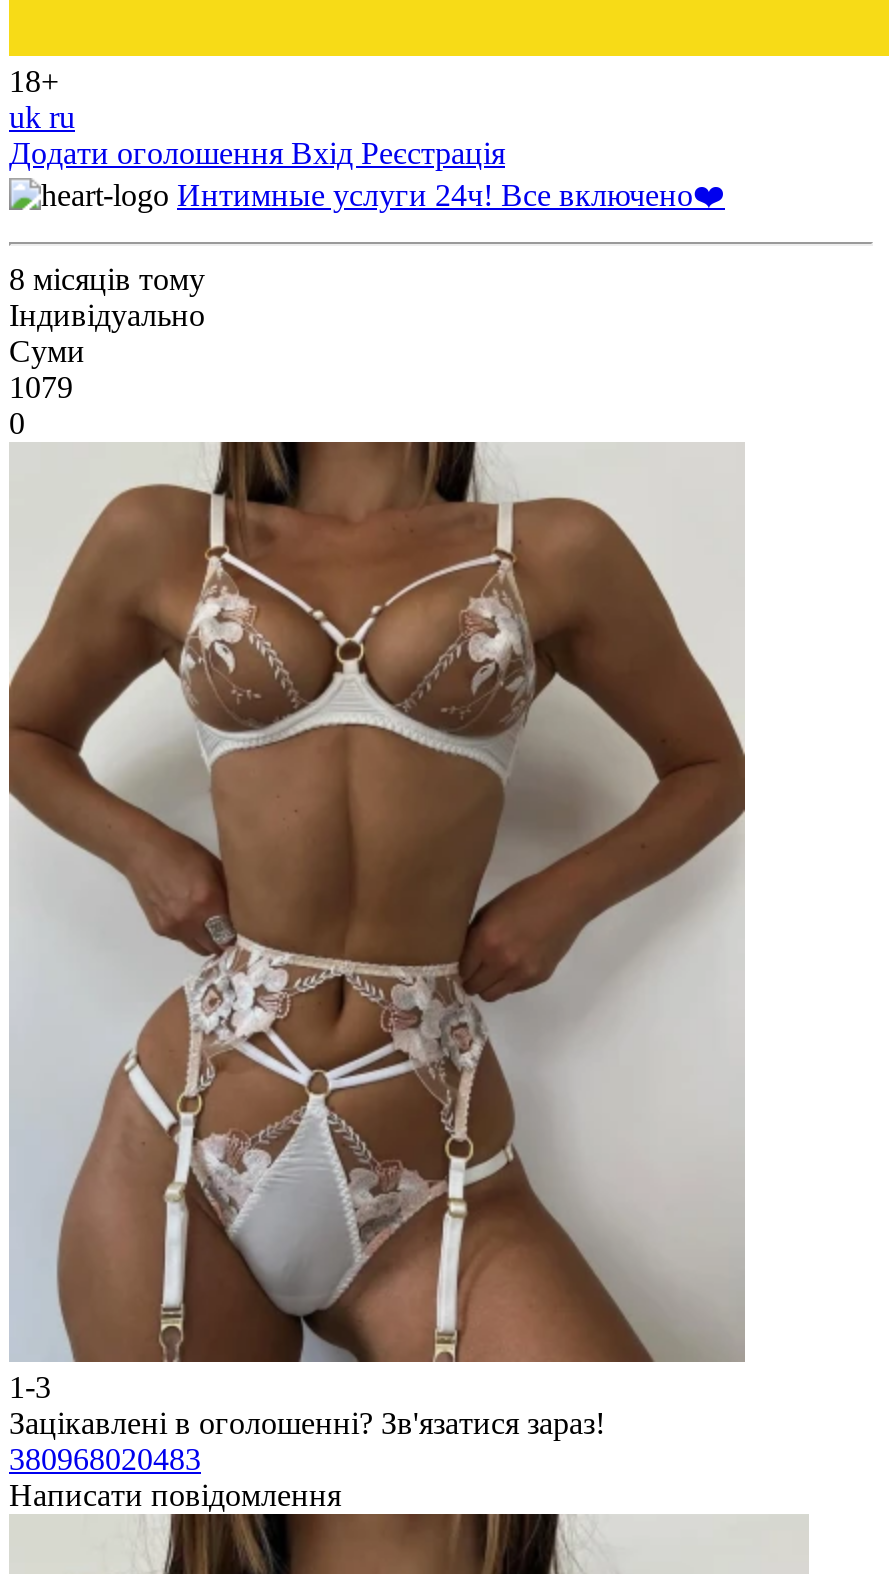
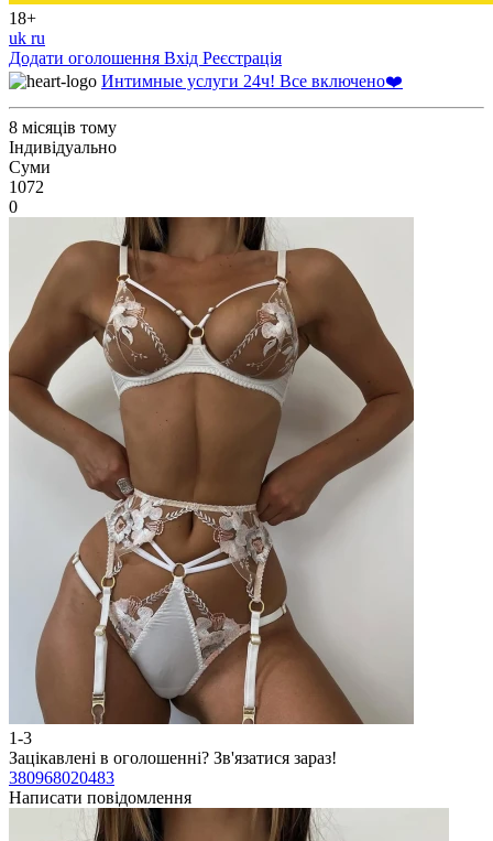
- 1079
+ 1072
